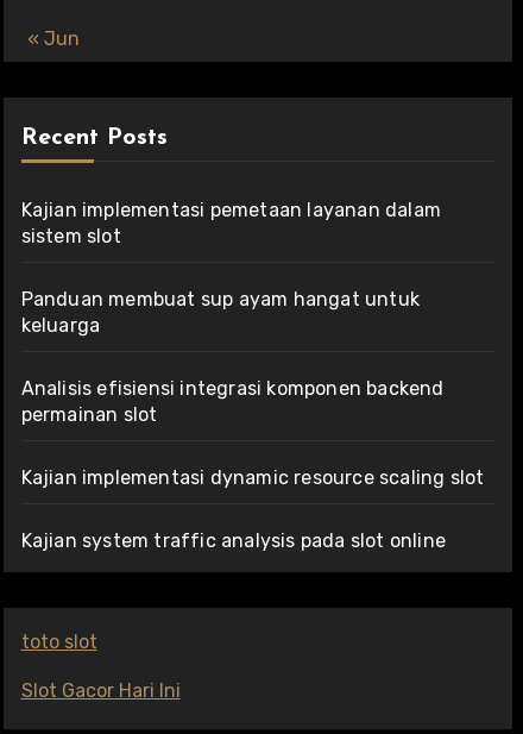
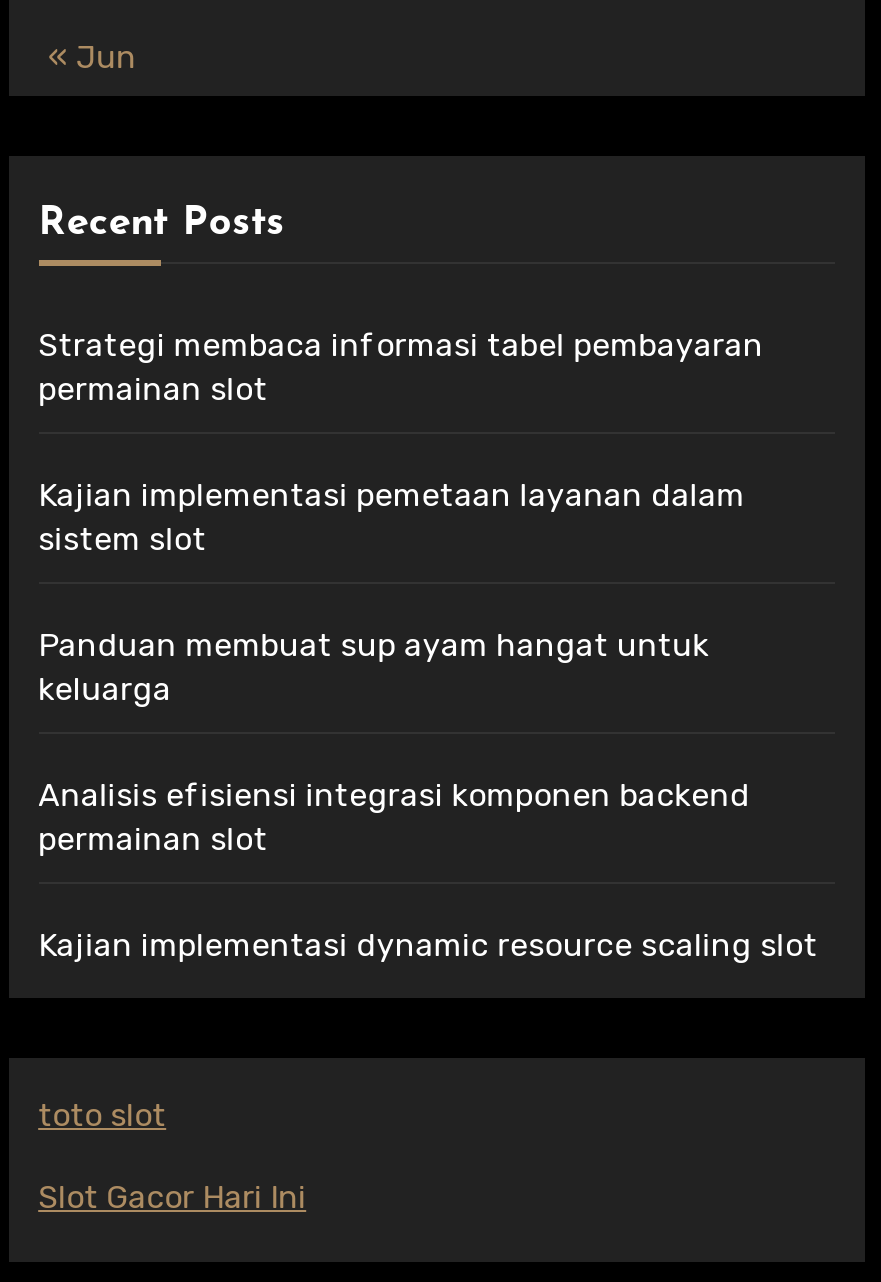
+ Strategi membaca informasi tabel pembayaran
+ permainan slot

moved down: Kajian implementasi pemetaan layanan dalam | sistem slot | Panduan membuat sup ayam hangat untuk | keluarga | Analisis efisiensi integrasi komponen backend | permainan slot | Kajian implementasi dynamic resource scaling slot

- Kajian system traffic analysis pada slot online
